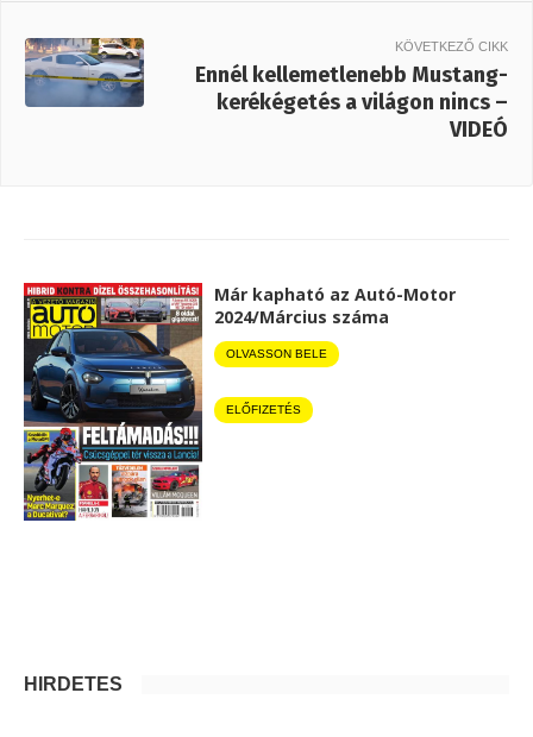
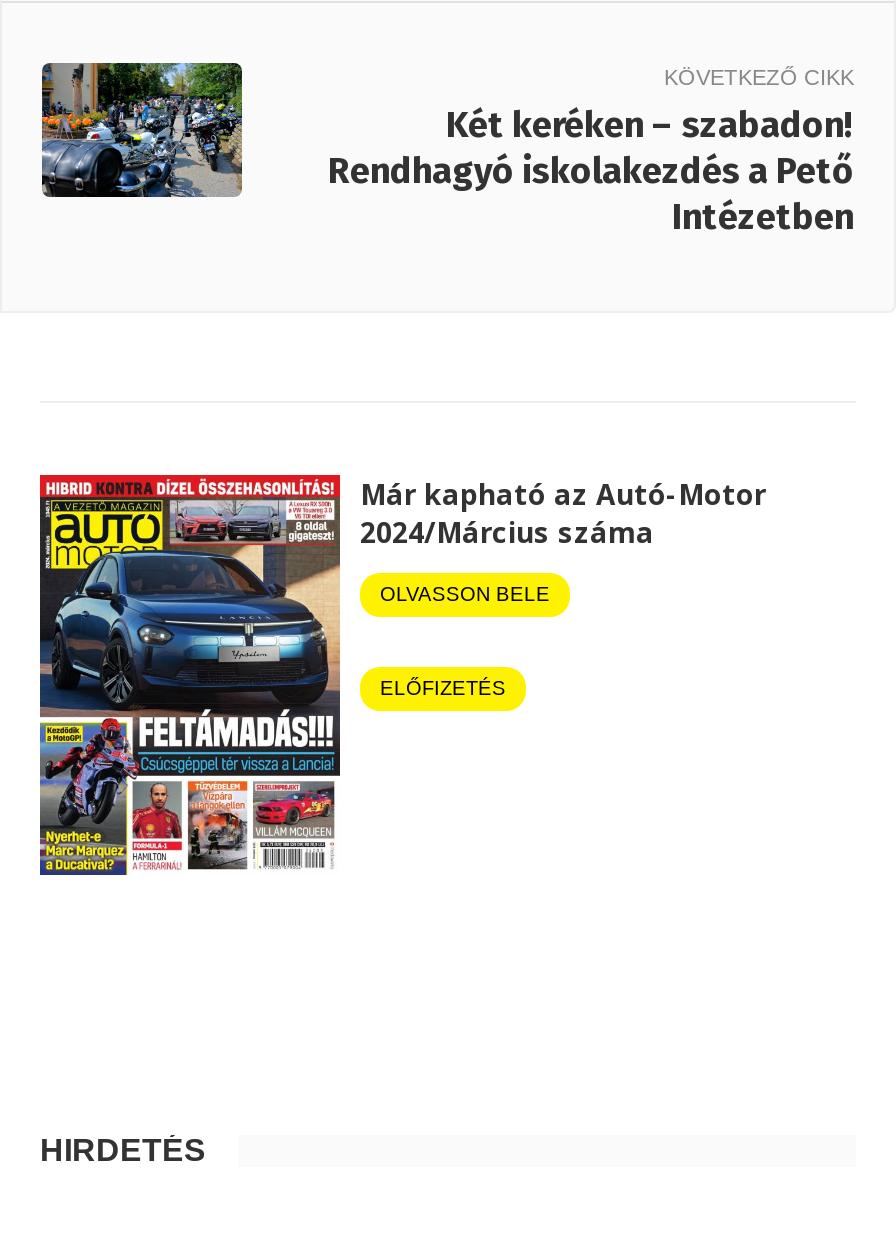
- [image]
+ [image]

- Ennél kellemetlenebb Mustang-
- kerékégetés a világon nincs –
- VIDEÓ
+ Két keréken – szabadon!
+ Rendhagyó iskolakezdés a Pető
+ Intézetben
